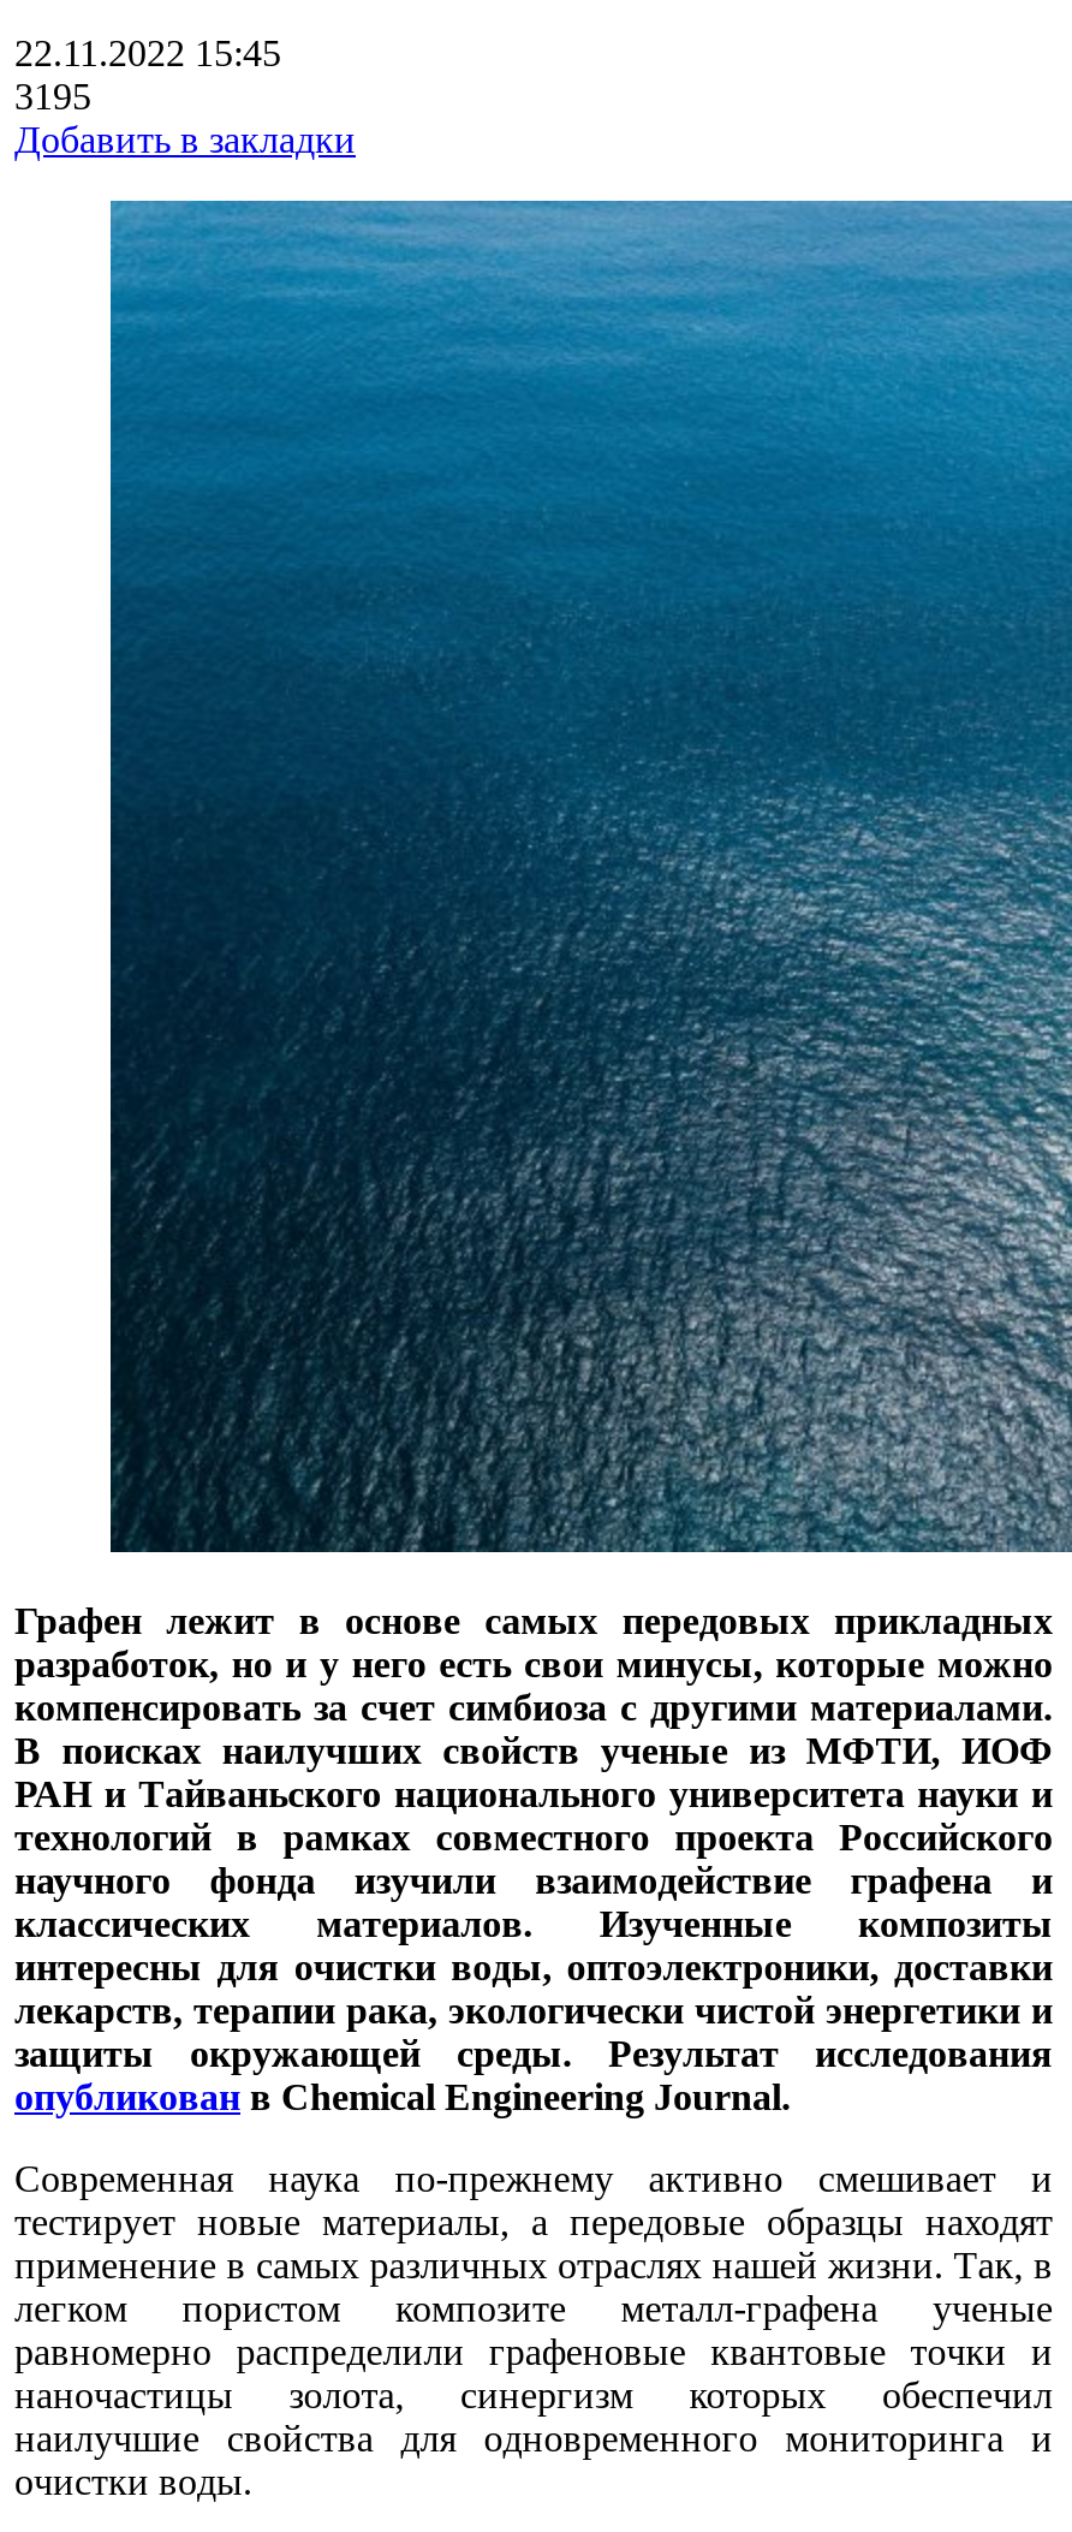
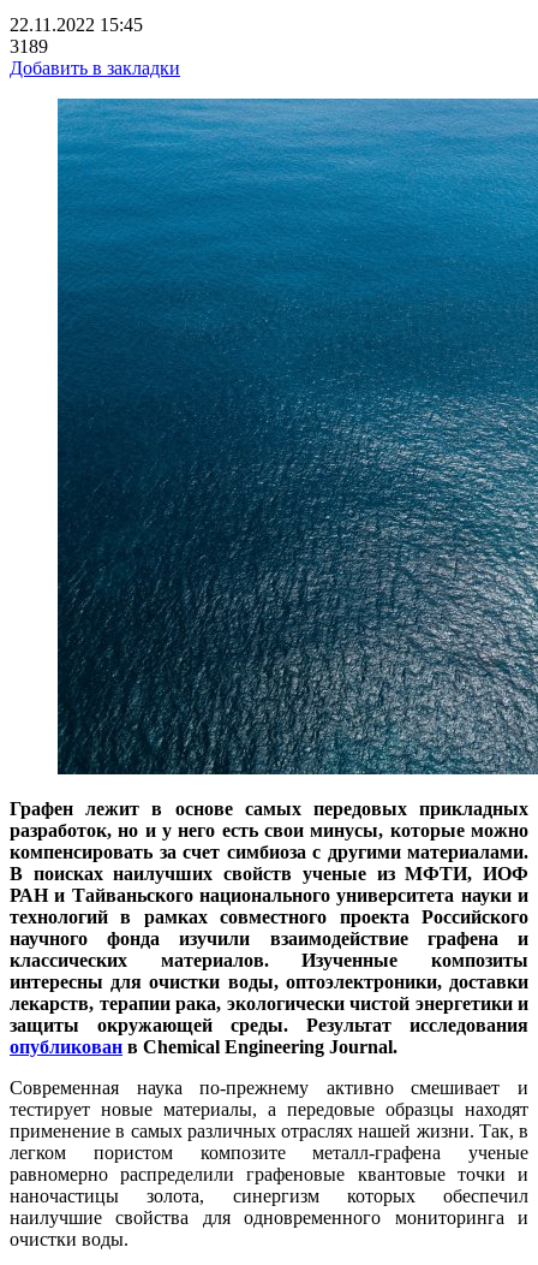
- 3195
+ 3189
